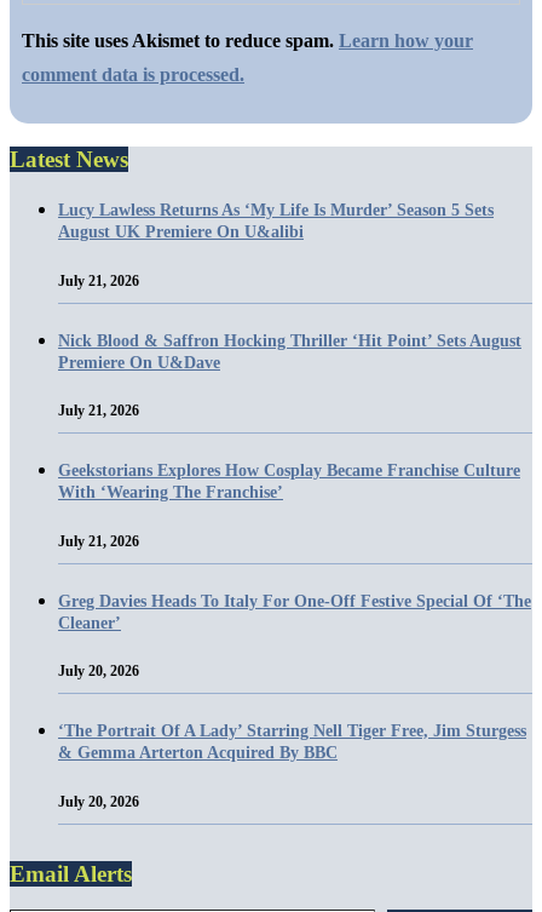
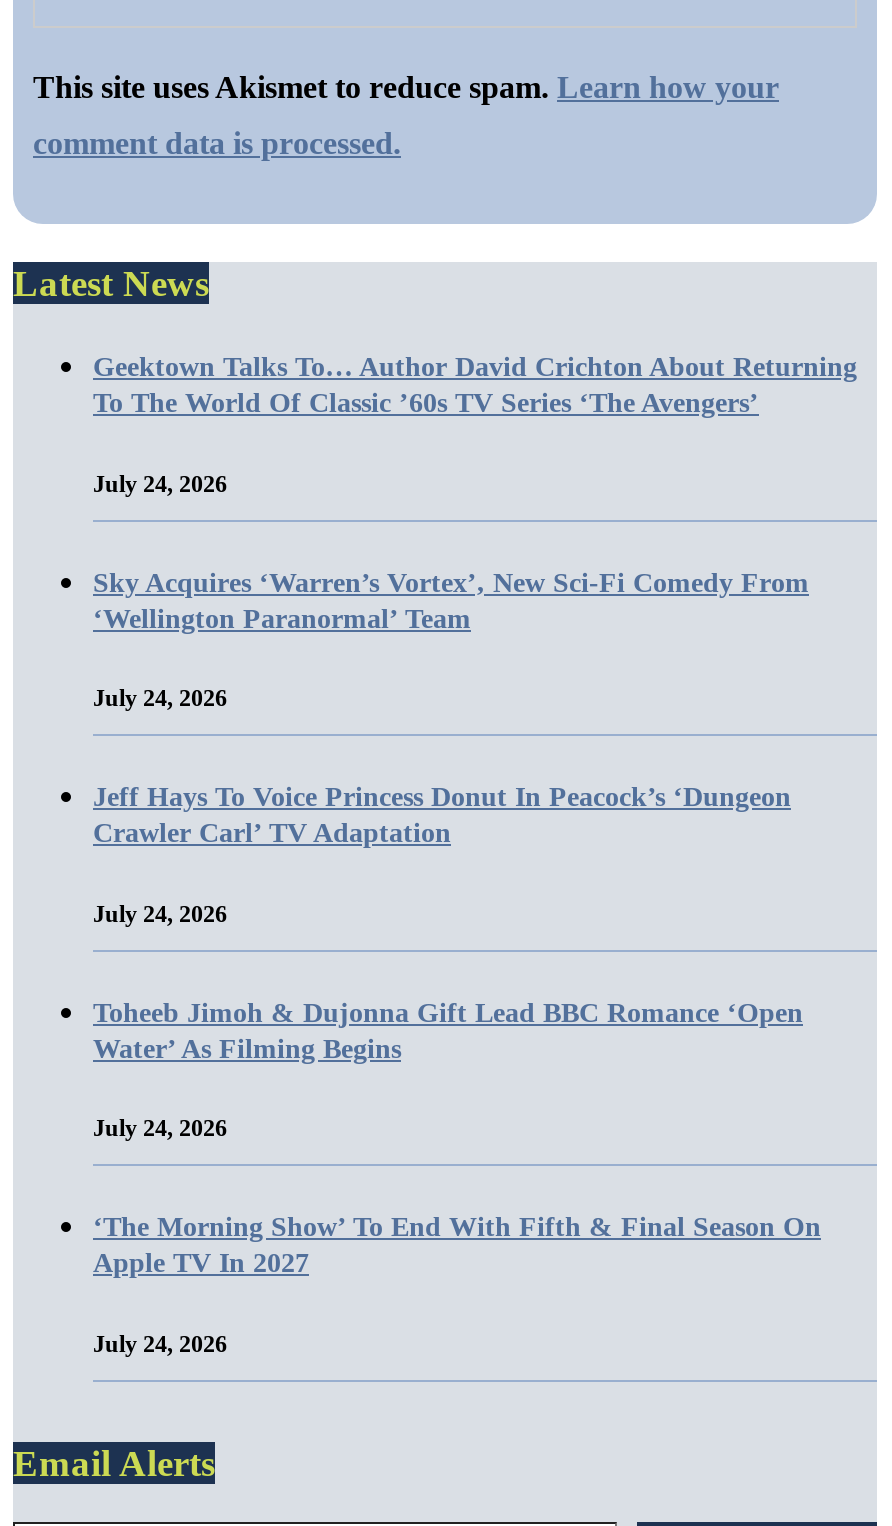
- Lucy Lawless Returns As ‘My Life Is Murder’ Season 5 Sets
- August UK Premiere On U&alibi
+ Geektown Talks To… Author David Crichton About Returning
+ To The World Of Classic ’60s TV Series ‘The Avengers’

- July 21, 2026
+ July 24, 2026

- Nick Blood & Saffron Hocking Thriller ‘Hit Point’ Sets August
- Premiere On U&Dave
+ Sky Acquires ‘Warren’s Vortex’, New Sci-Fi Comedy From
+ ‘Wellington Paranormal’ Team

- July 21, 2026
+ July 24, 2026

- Geekstorians Explores How Cosplay Became Franchise Culture
- With ‘Wearing The Franchise’
+ Jeff Hays To Voice Princess Donut In Peacock’s ‘Dungeon
+ Crawler Carl’ TV Adaptation

- July 21, 2026
+ July 24, 2026

- Greg Davies Heads To Italy For One-Off Festive Special Of ‘The
- Cleaner’
+ Toheeb Jimoh & Dujonna Gift Lead BBC Romance ‘Open
+ Water’ As Filming Begins

- July 20, 2026
+ July 24, 2026

- ‘The Portrait Of A Lady’ Starring Nell Tiger Free, Jim Sturgess
- & Gemma Arterton Acquired By BBC
+ ‘The Morning Show’ To End With Fifth & Final Season On
+ Apple TV In 2027

- July 20, 2026
+ July 24, 2026
